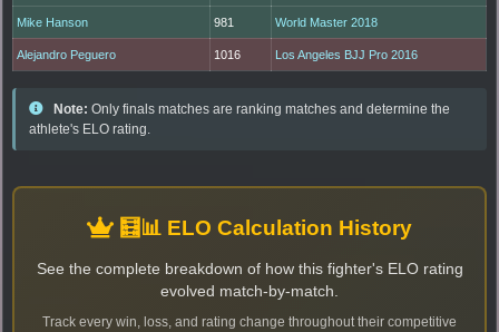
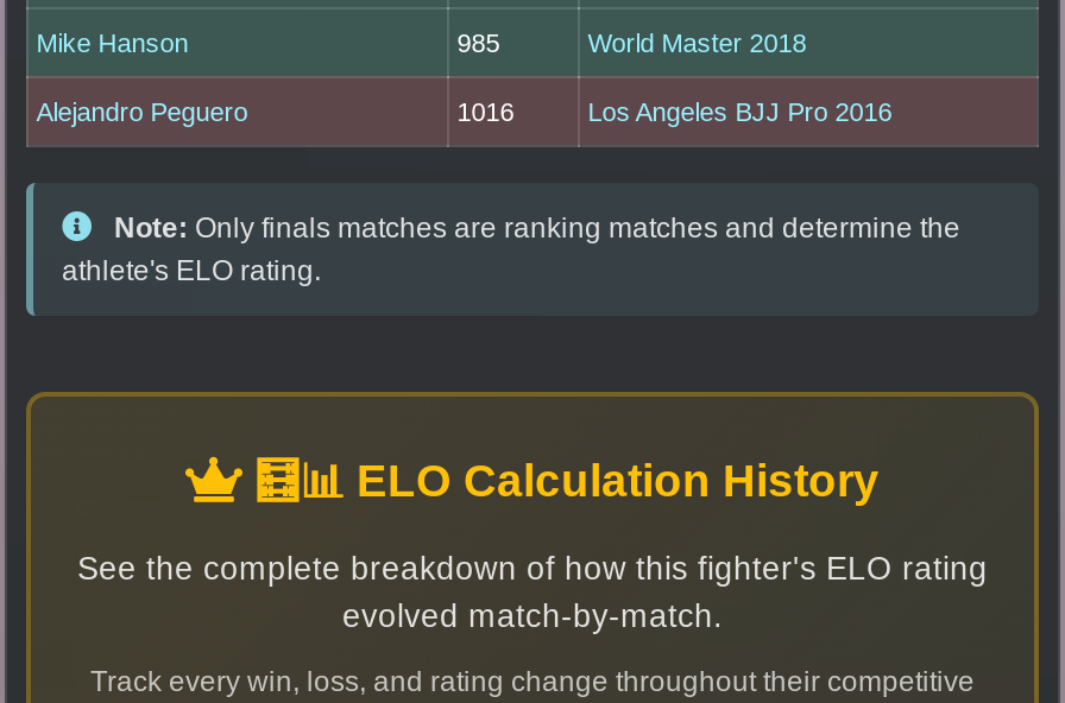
- 981
+ 985
